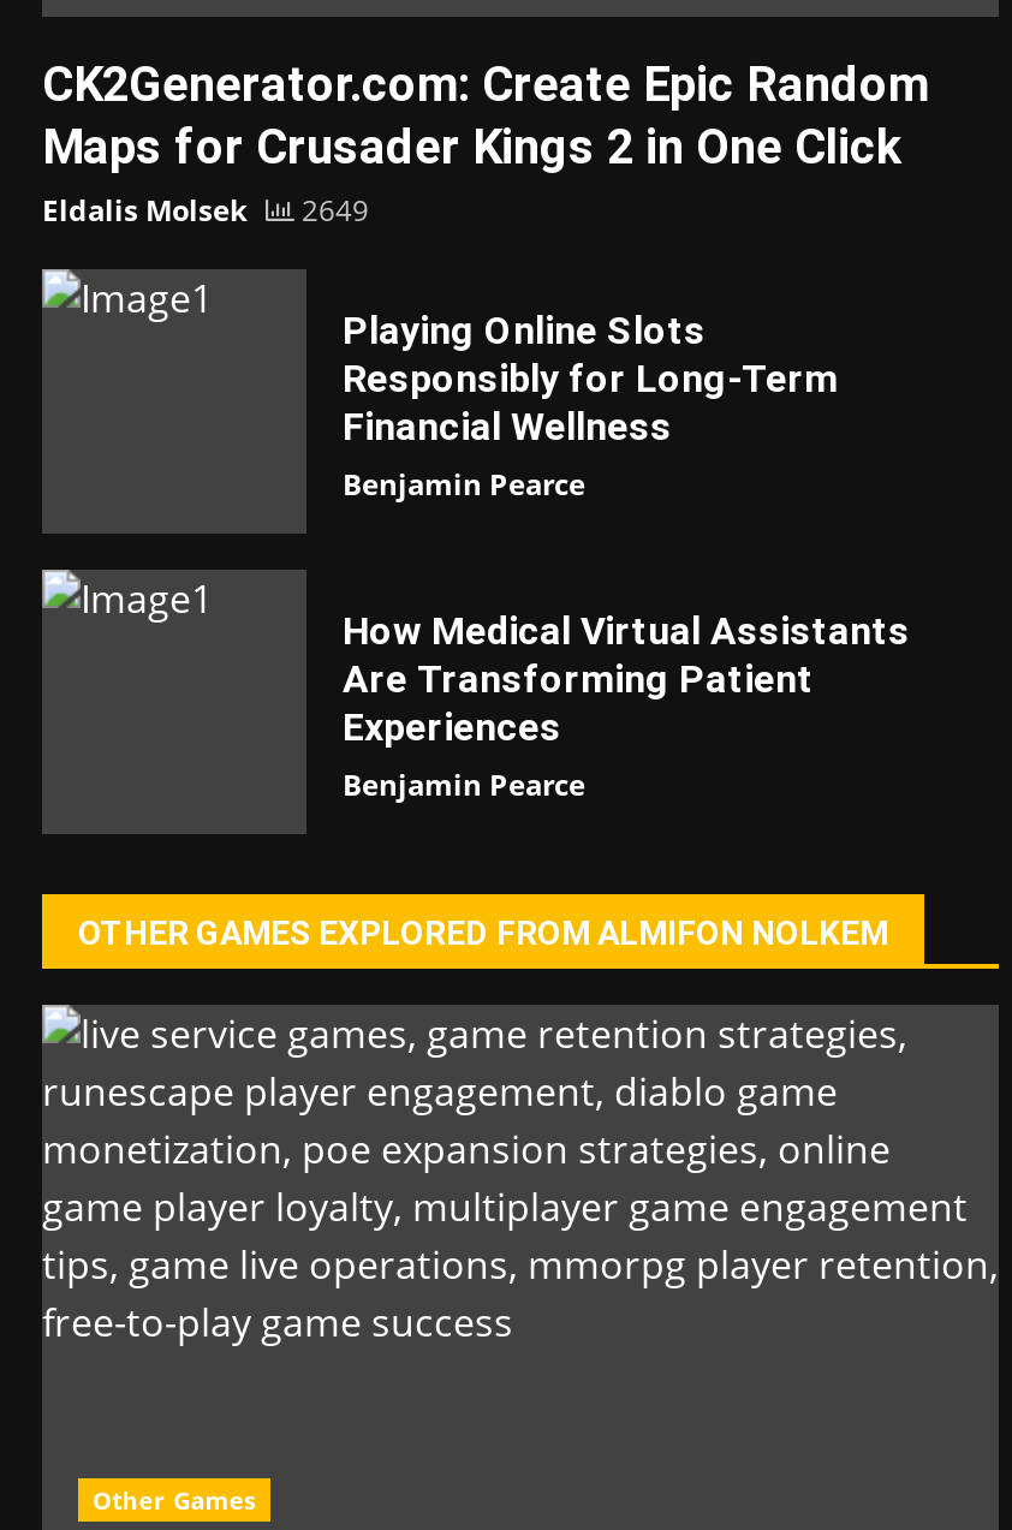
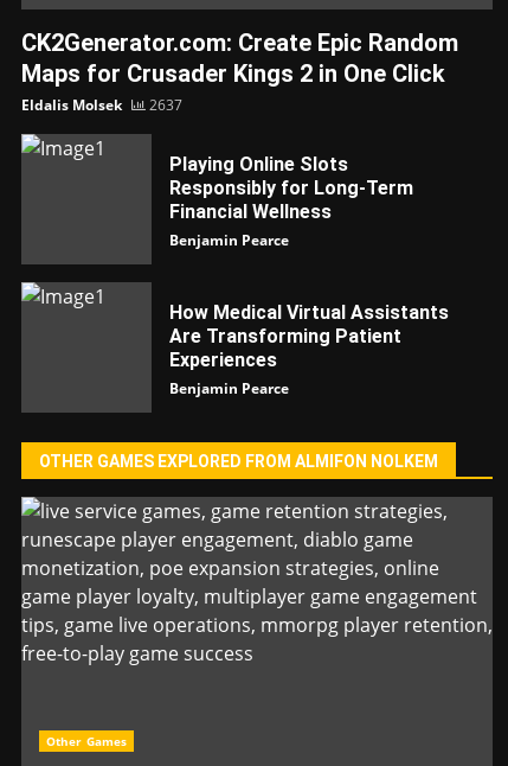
- Eldalis Molsek 2649
+ Eldalis Molsek 2637
